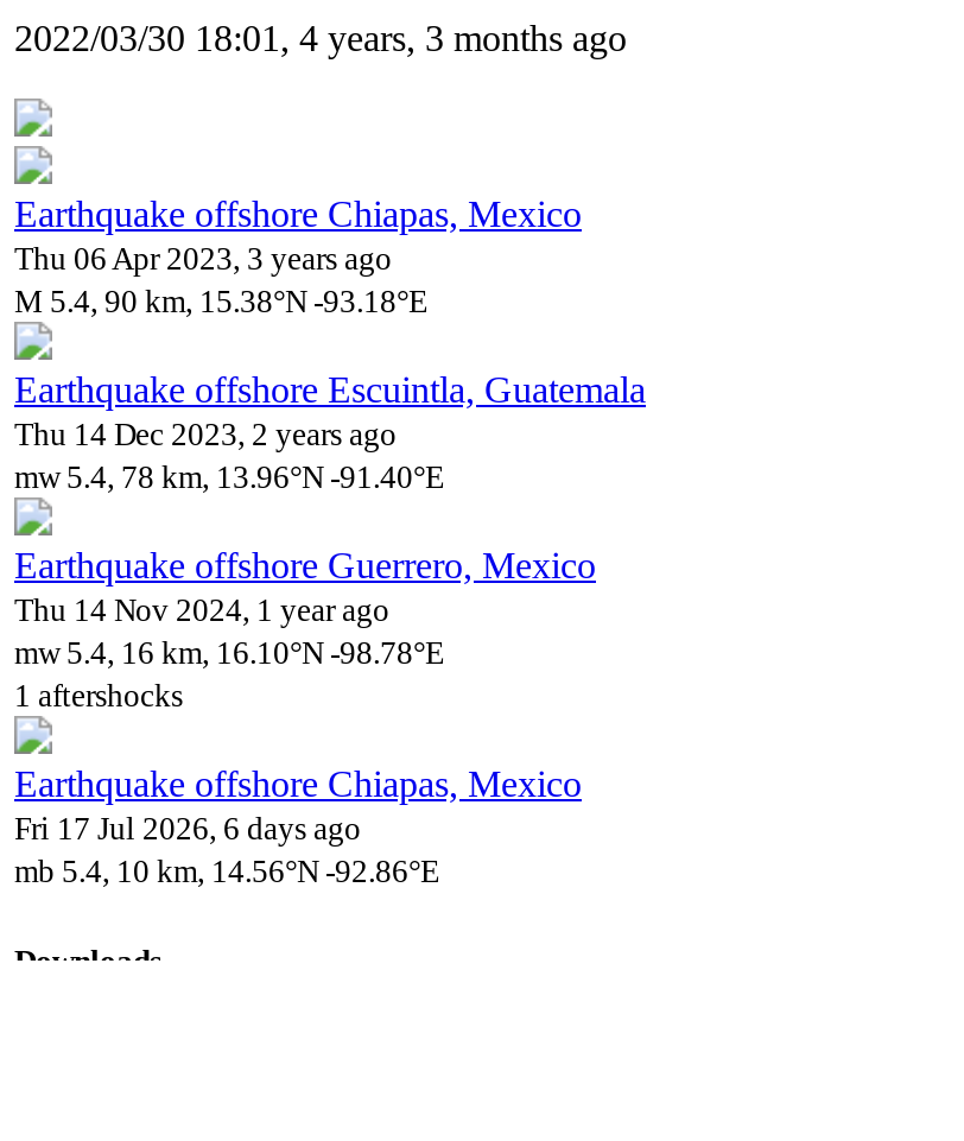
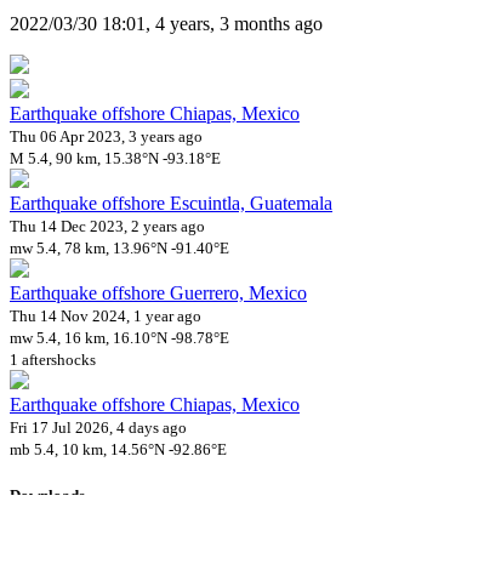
- Fri 17 Jul 2026, 6 days ago
+ Fri 17 Jul 2026, 4 days ago
